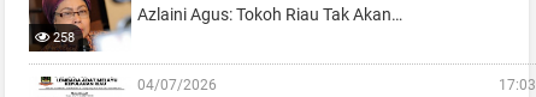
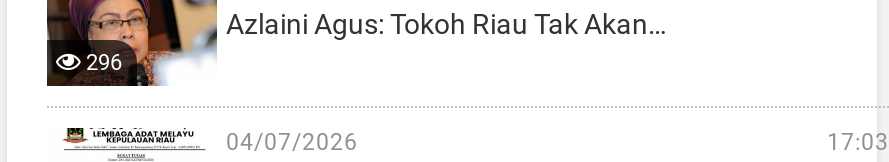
- 258
+ 296
